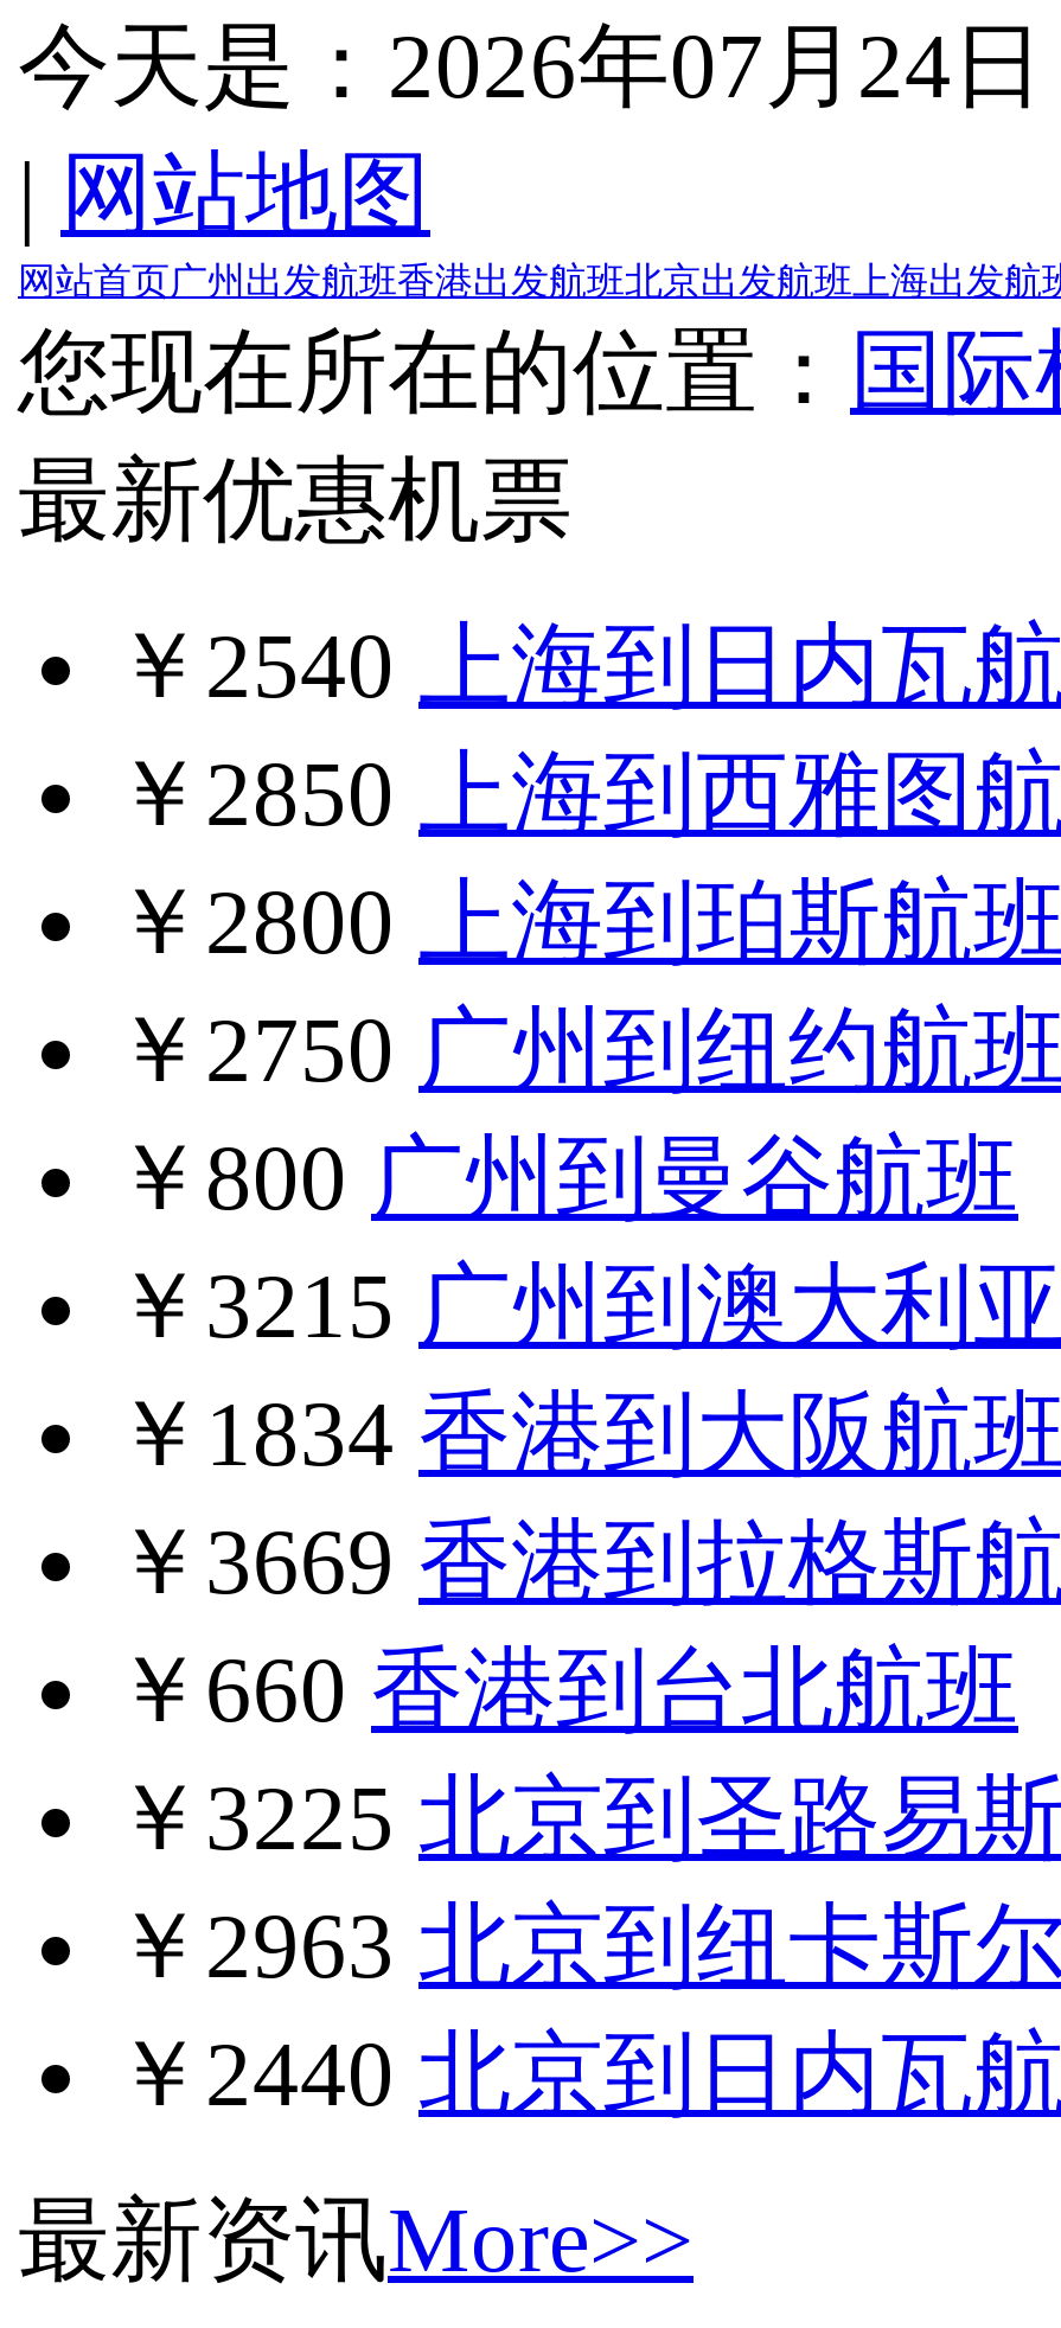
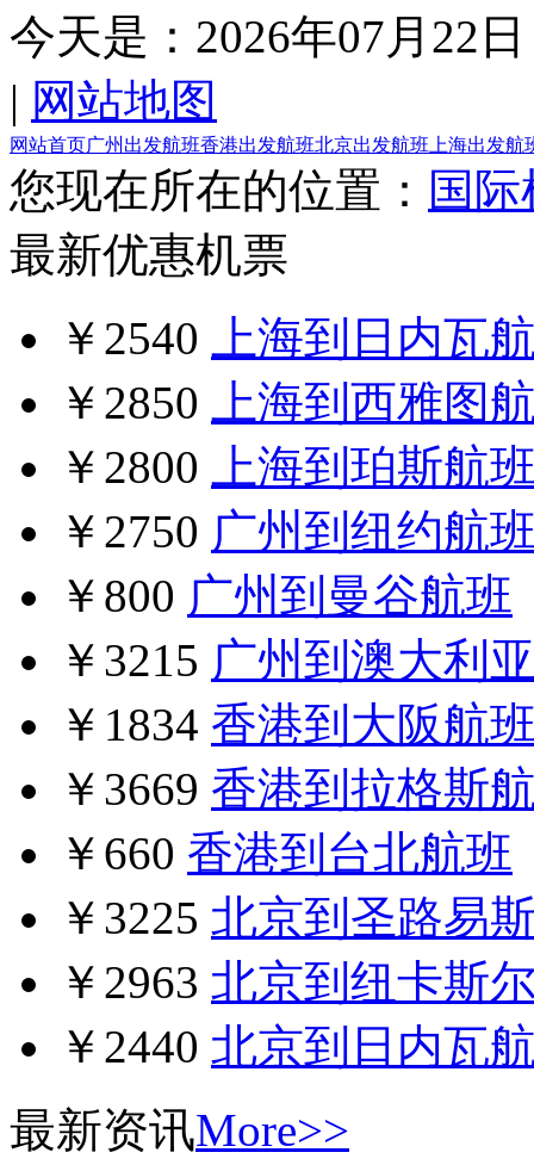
- 今天是：2026年07月24日
+ 今天是：2026年07月22日
